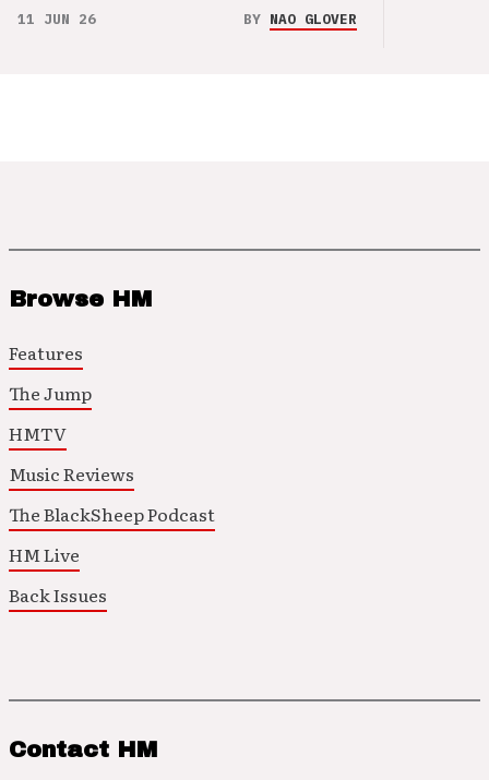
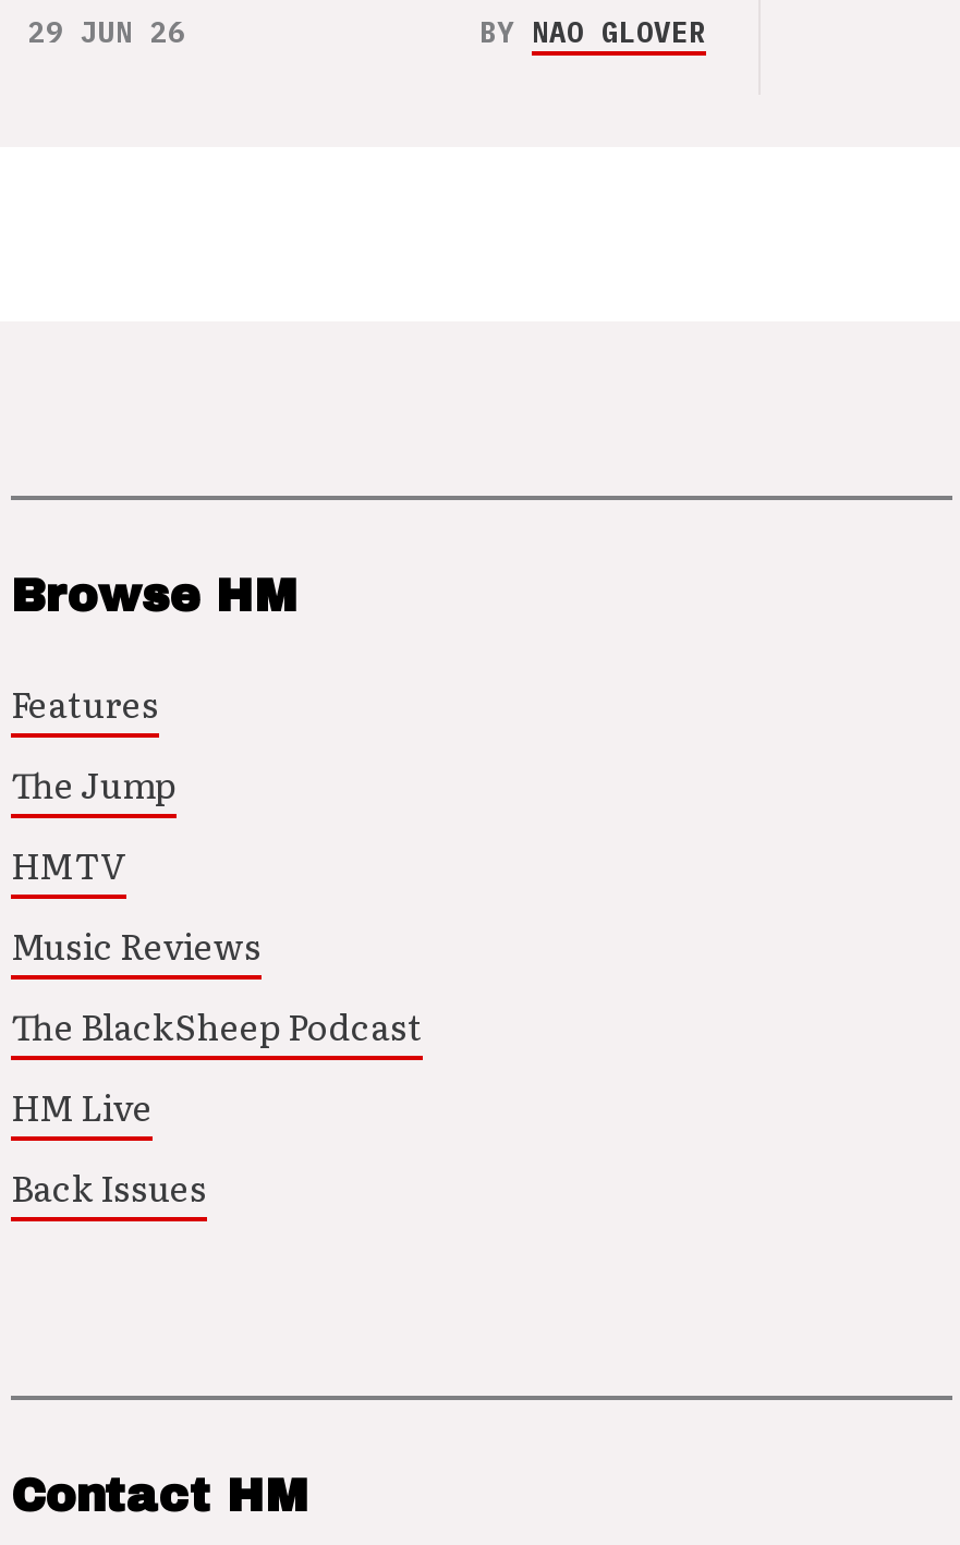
- 11 JUN 26
+ 29 JUN 26
